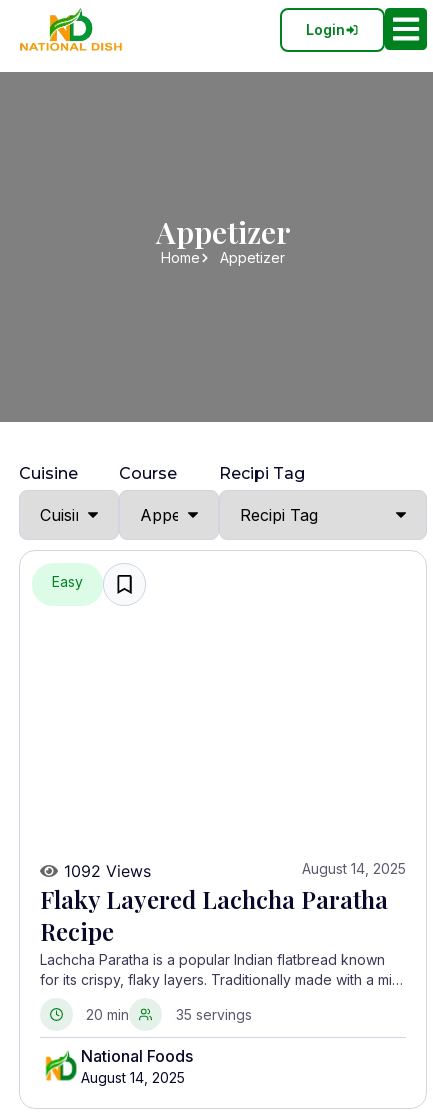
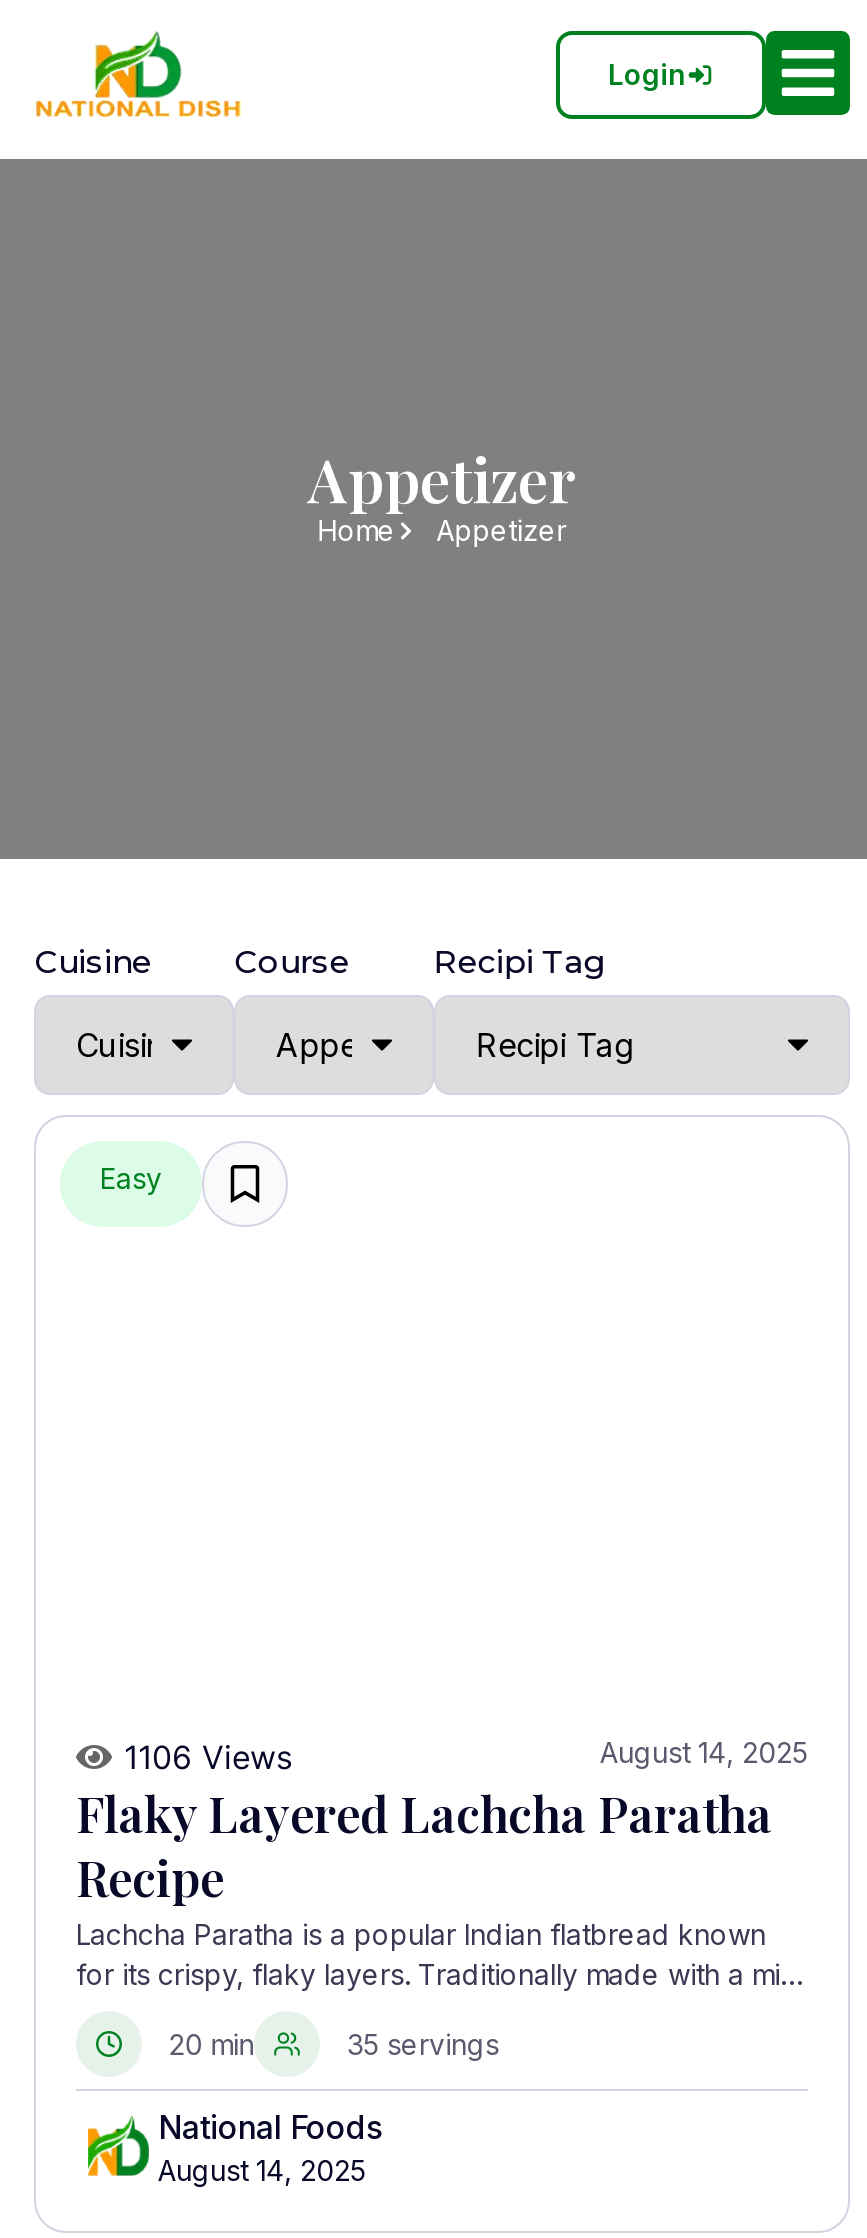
- 1092 Views
+ 1106 Views
